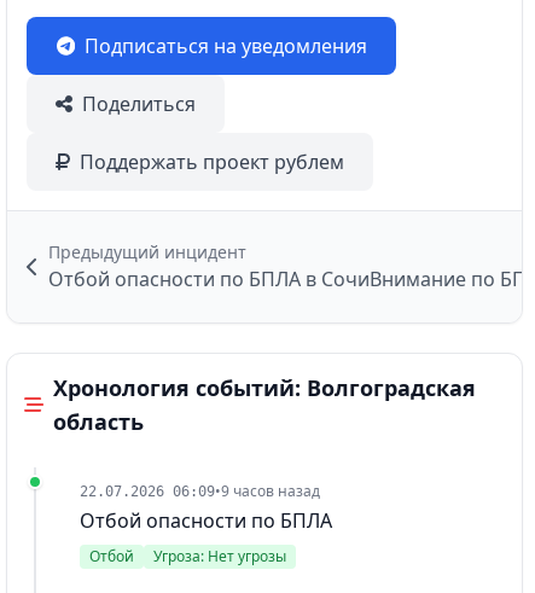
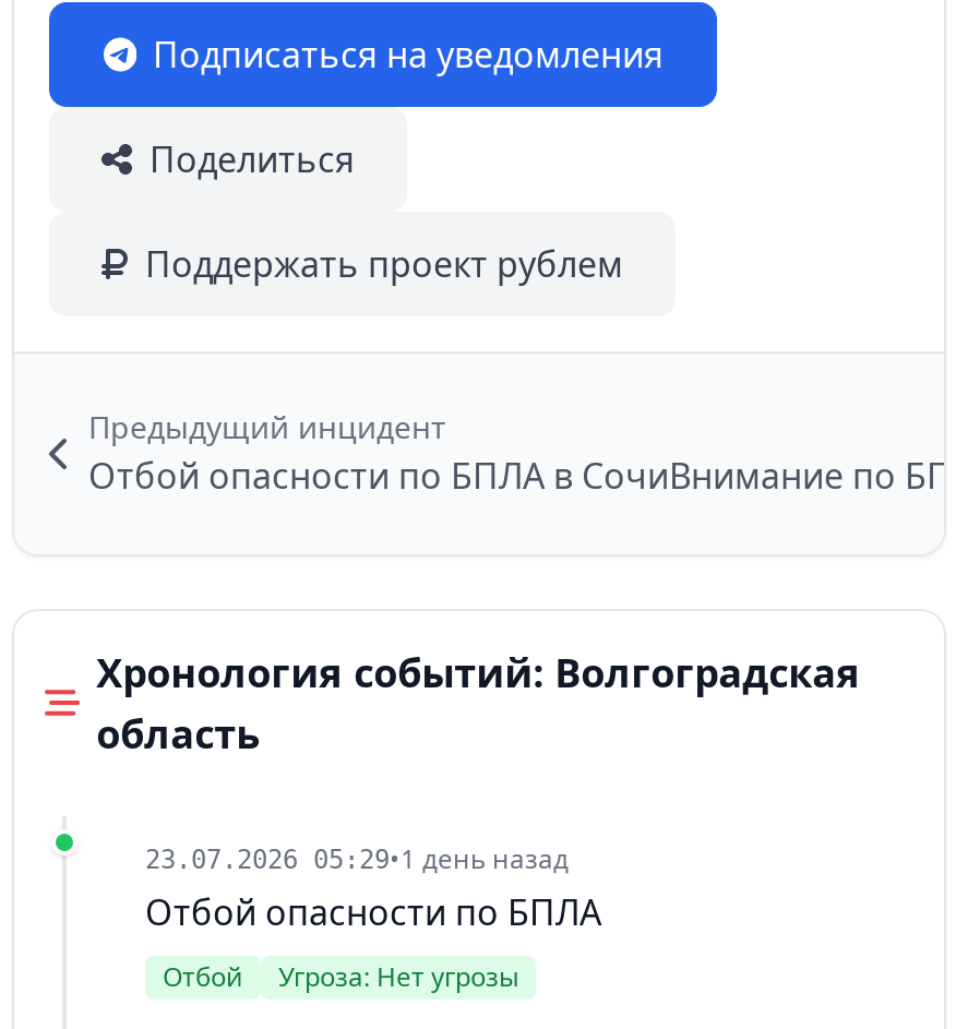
- 22.07.2026 06:09•9 часов назад
+ 23.07.2026 05:29•1 день назад
